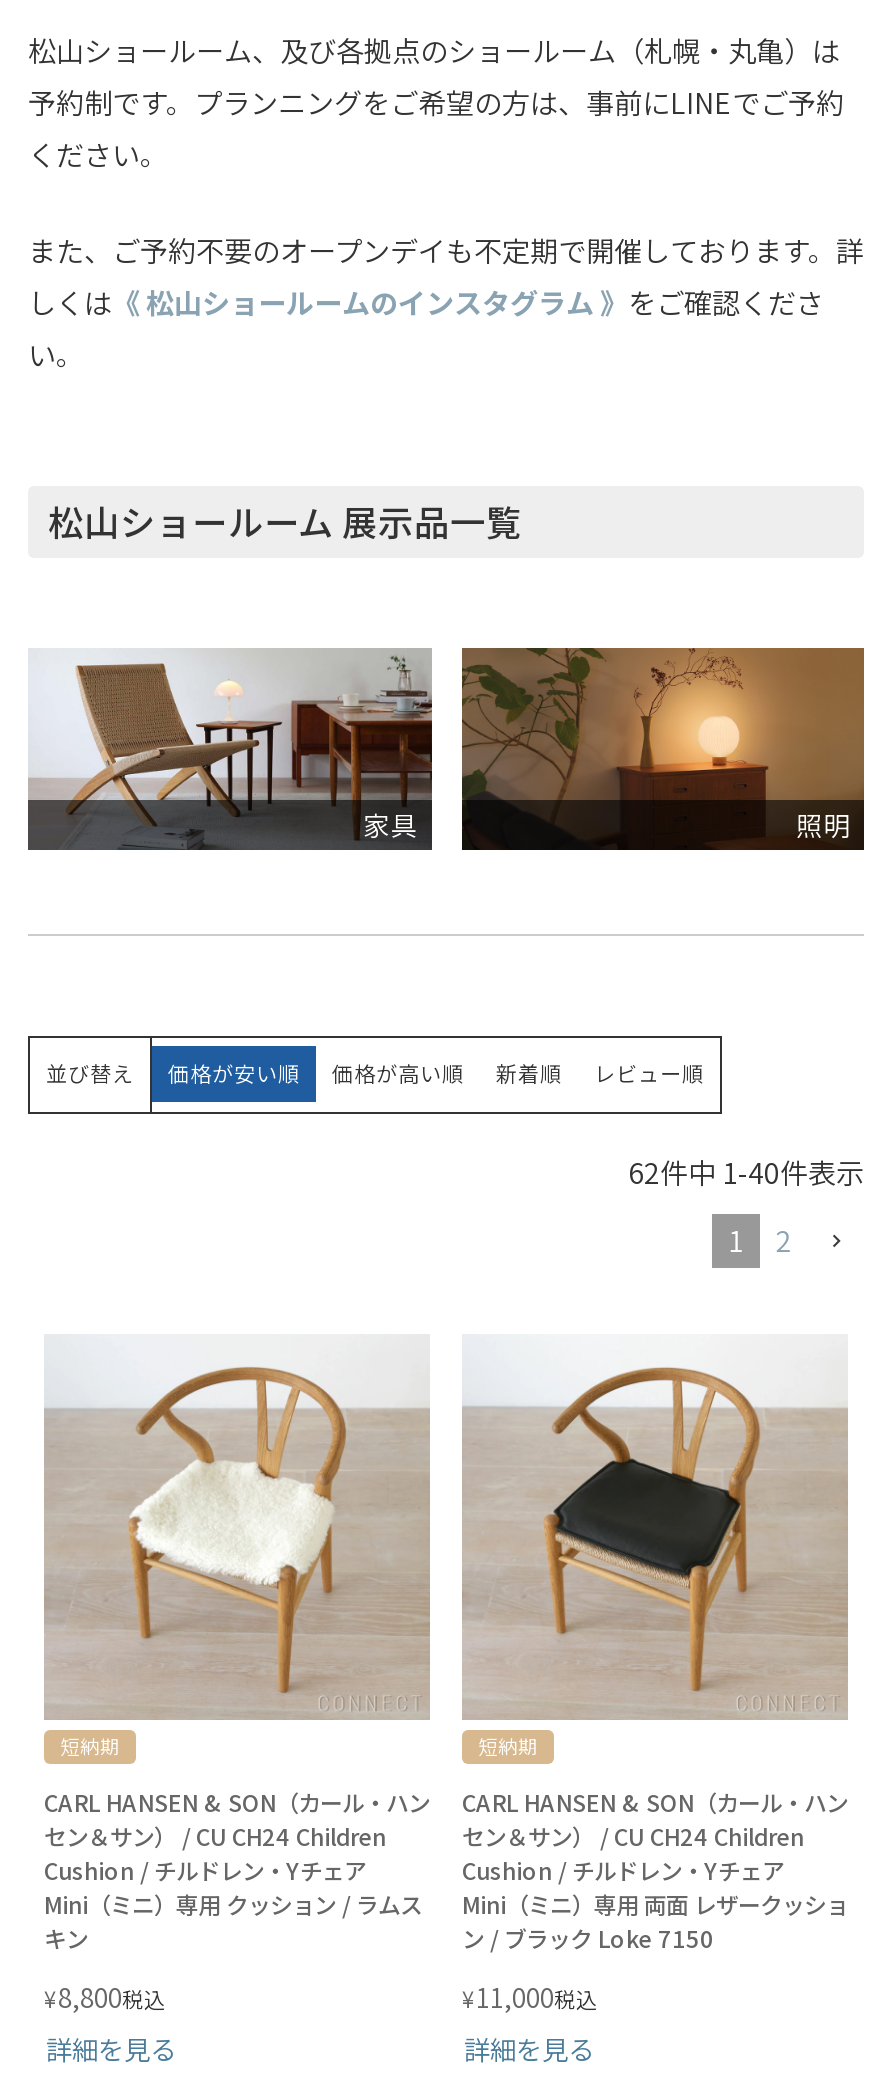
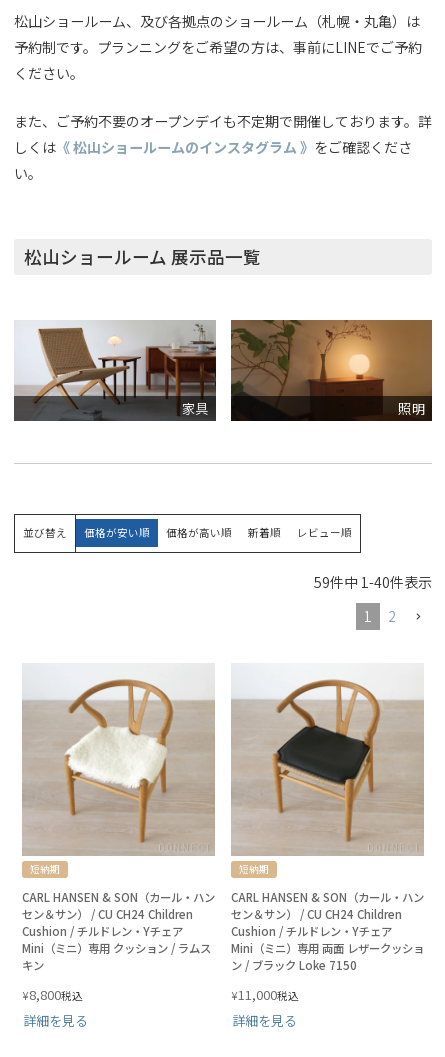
- 62件中 1 - 40件表示
+ 59件中 1 - 40件表示
